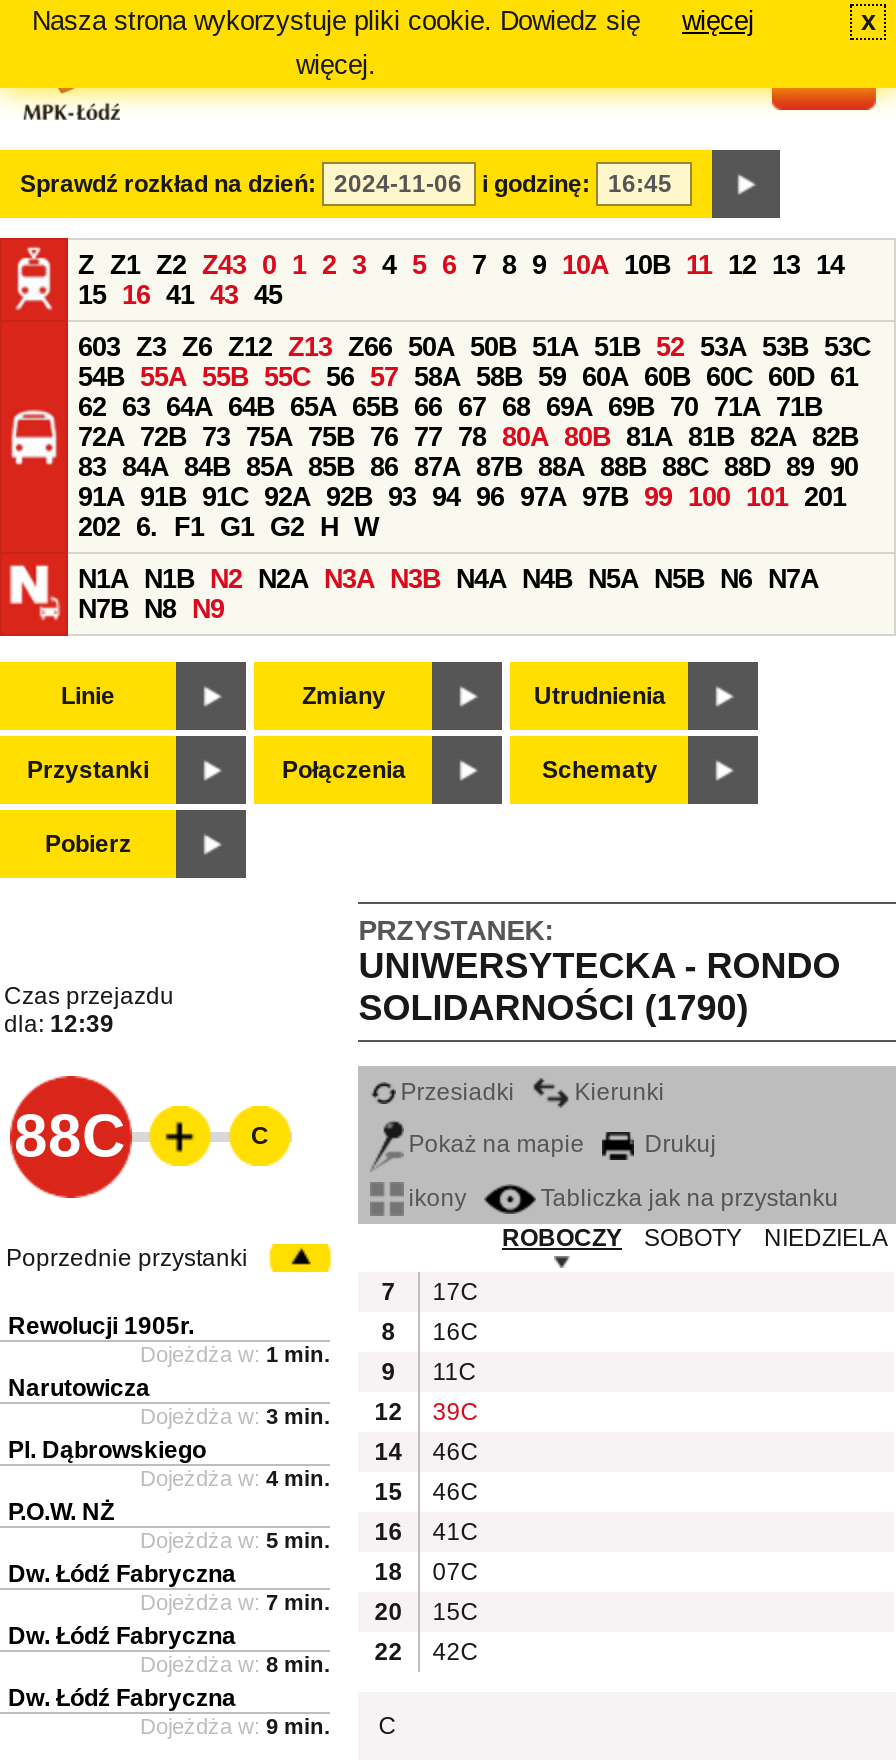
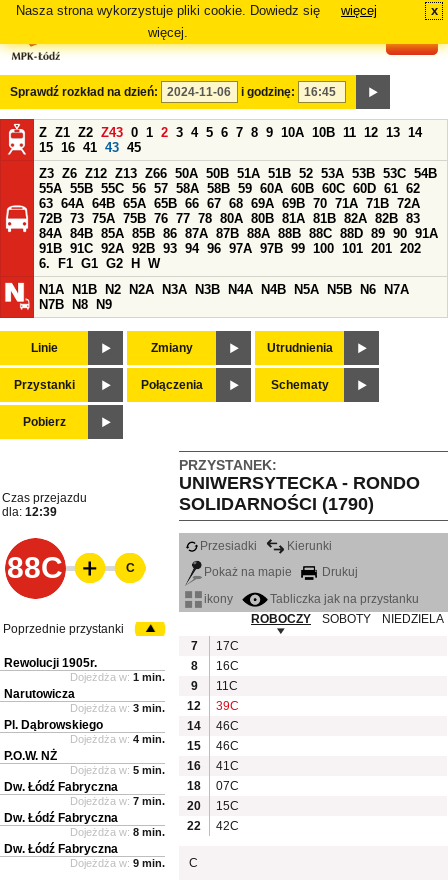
- 603 Z3 Z6 Z12 Z13 Z66 50A 50B 51A 51B 52 53A 53B 53C
- 54B 55A 55B 55C 56 57 58A 58B 59 60A 60B 60C 60D 61
- 62 63 64A 64B 65A 65B 66 67 68 69A 69B 70 71A 71B
- 72A 72B 73 75A 75B 76 77 78 80A 80B 81A 81B 82A 82B
- 83 84A 84B 85A 85B 86 87A 87B 88A 88B 88C 88D 89 90
- 91A 91B 91C 92A 92B 93 94 96 97A 97B 99 100 101 201
- 202 6. F1 G1 G2 H W
+ Z3 Z6 Z12 Z13 Z66 50A 50B 51A 51B 52 53A 53B 53C 54B
+ 55A 55B 55C 56 57 58A 58B 59 60A 60B 60C 60D 61 62
+ 63 64A 64B 65A 65B 66 67 68 69A 69B 70 71A 71B 72A
+ 72B 73 75A 75B 76 77 78 80A 80B 81A 81B 82A 82B 83
+ 84A 84B 85A 85B 86 87A 87B 88A 88B 88C 88D 89 90 91A
+ 91B 91C 92A 92B 93 94 96 97A 97B 99 100 101 201 202
+ 6. F1 G1 G2 H W
